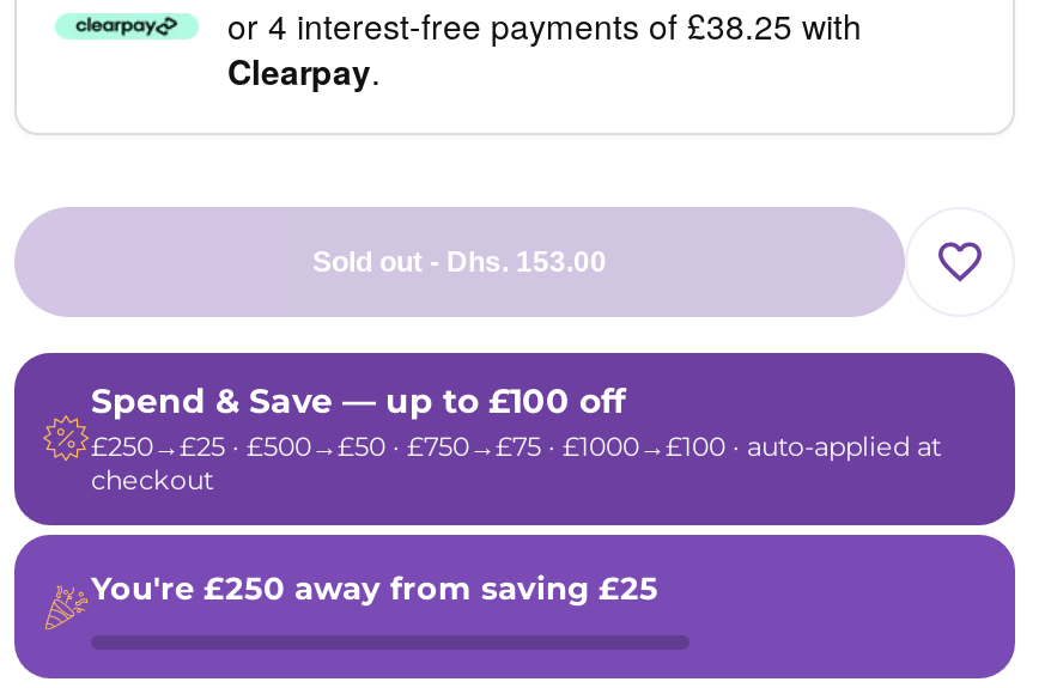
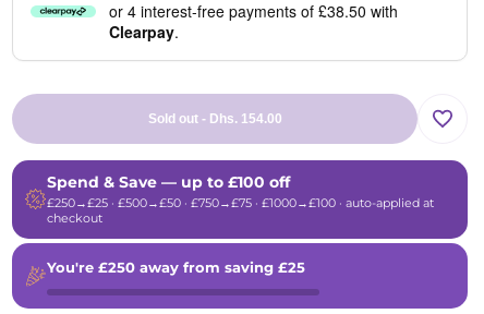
- or 4 interest-free payments of £38.25 with
+ or 4 interest-free payments of £38.50 with

- Sold out - Dhs. 153.00
+ Sold out - Dhs. 154.00
